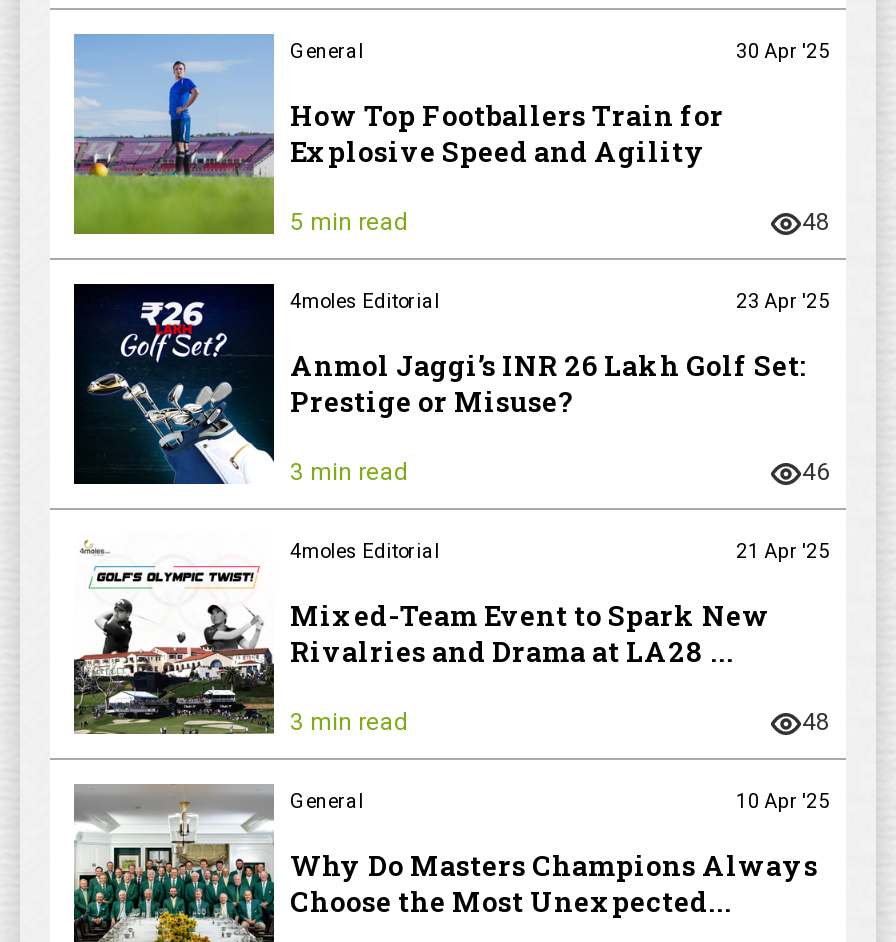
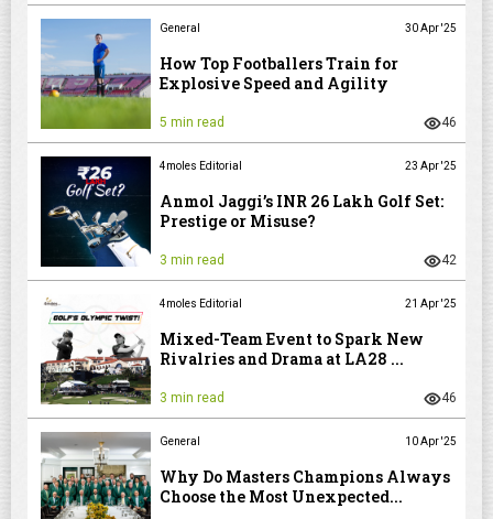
- 48
+ 46

- 46
+ 42

- 48
+ 46
